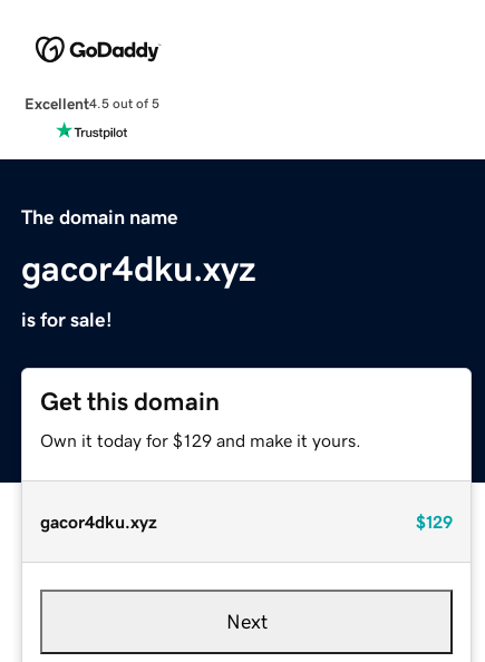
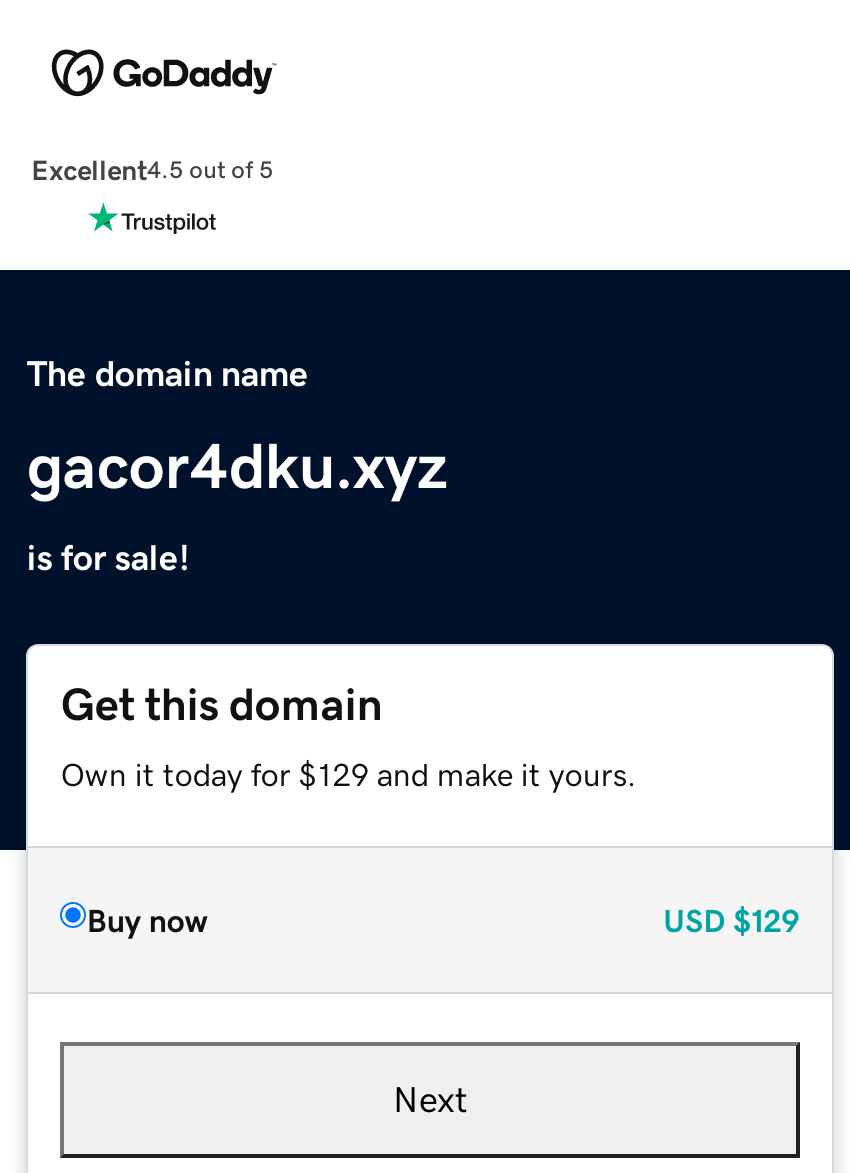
- gacor4dku.xyz
- $129
+ Buy now
+ USD $129
